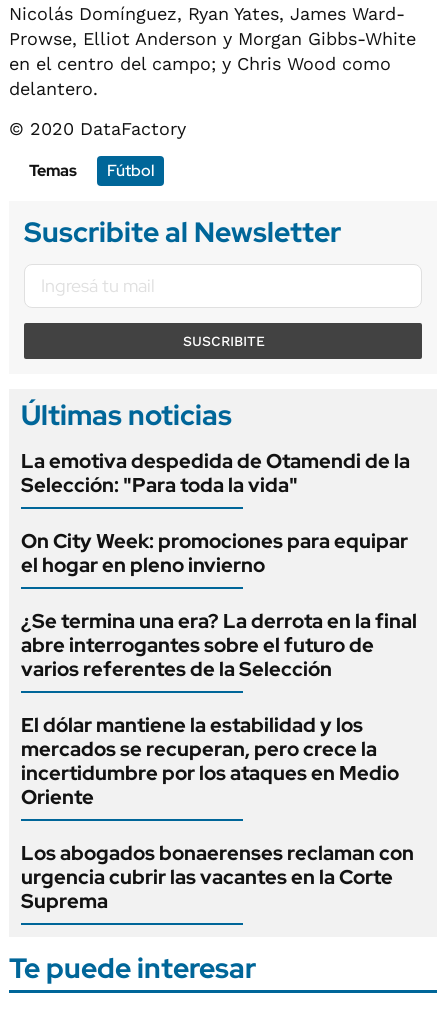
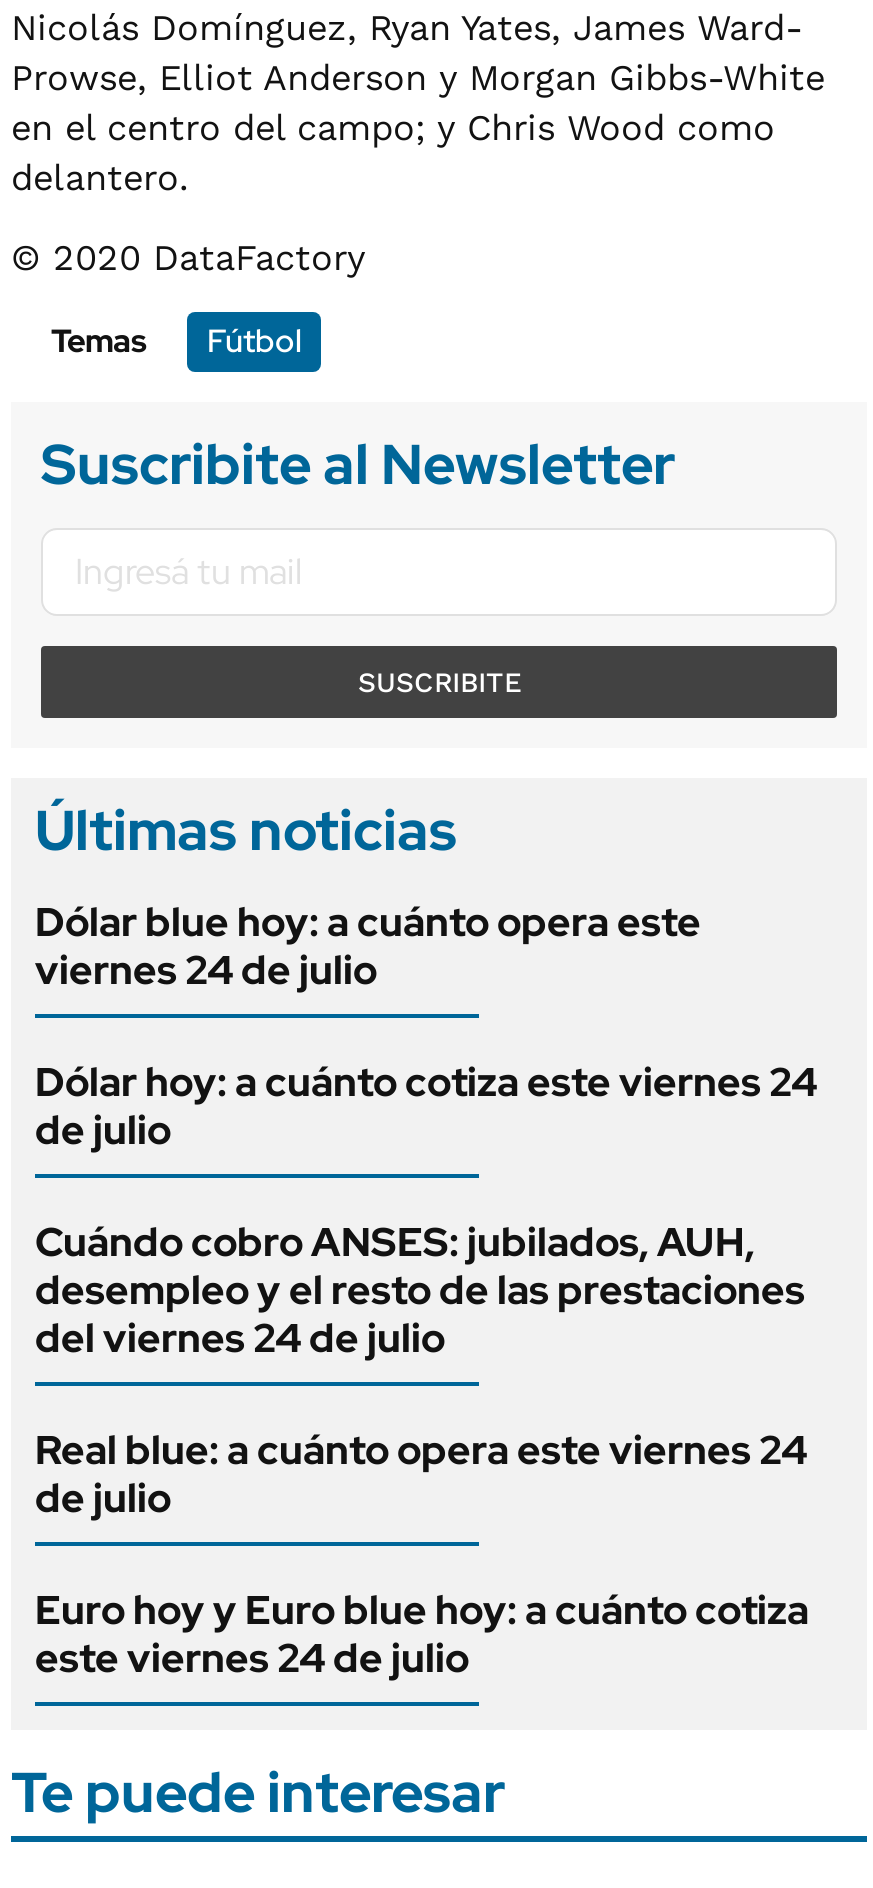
- La emotiva despedida de Otamendi de la
- Selección: "Para toda la vida"
+ Dólar blue hoy: a cuánto opera este
+ viernes 24 de julio

- On City Week: promociones para equipar
- el hogar en pleno invierno
+ Dólar hoy: a cuánto cotiza este viernes 24
+ de julio

- ¿Se termina una era? La derrota en la final
- abre interrogantes sobre el futuro de
- varios referentes de la Selección
+ Cuándo cobro ANSES: jubilados, AUH,
+ desempleo y el resto de las prestaciones
+ del viernes 24 de julio

- El dólar mantiene la estabilidad y los
- mercados se recuperan, pero crece la
- incertidumbre por los ataques en Medio
- Oriente
+ Real blue: a cuánto opera este viernes 24
+ de julio

- Los abogados bonaerenses reclaman con
- urgencia cubrir las vacantes en la Corte
- Suprema
+ Euro hoy y Euro blue hoy: a cuánto cotiza
+ este viernes 24 de julio
